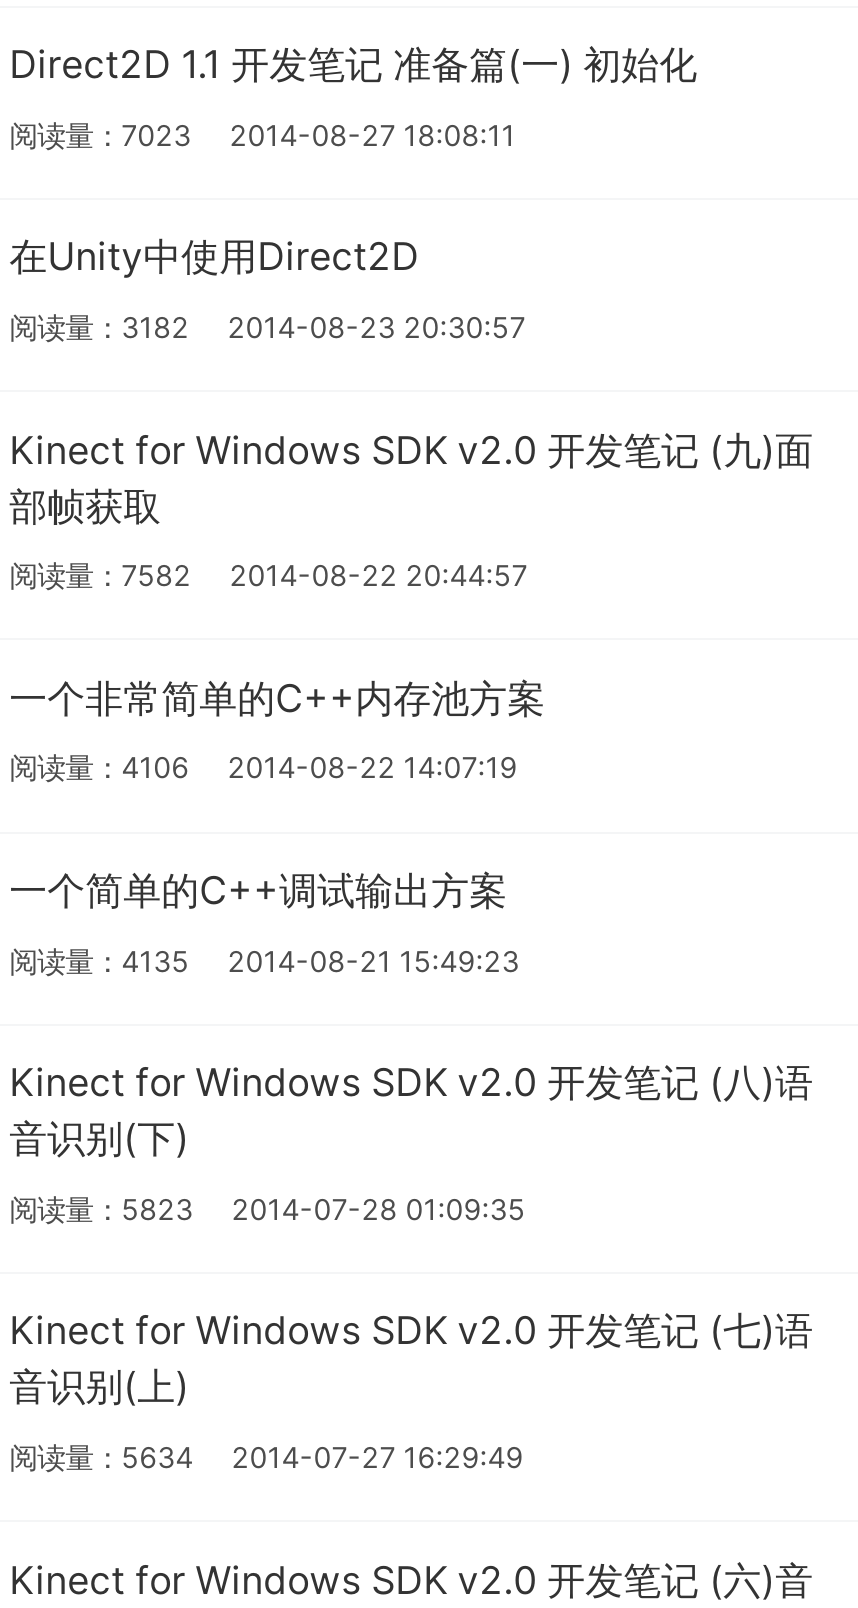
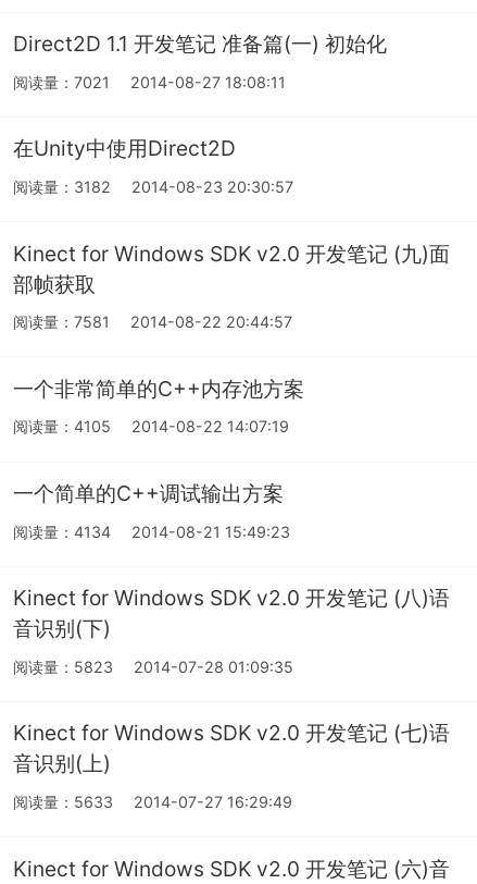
- 阅读量：7023 2014-08-27 18:08:11
+ 阅读量：7021 2014-08-27 18:08:11

- 阅读量：7582 2014-08-22 20:44:57
+ 阅读量：7581 2014-08-22 20:44:57

- 阅读量：4106 2014-08-22 14:07:19
+ 阅读量：4105 2014-08-22 14:07:19

- 阅读量：4135 2014-08-21 15:49:23
+ 阅读量：4134 2014-08-21 15:49:23

- 阅读量：5634 2014-07-27 16:29:49
+ 阅读量：5633 2014-07-27 16:29:49
